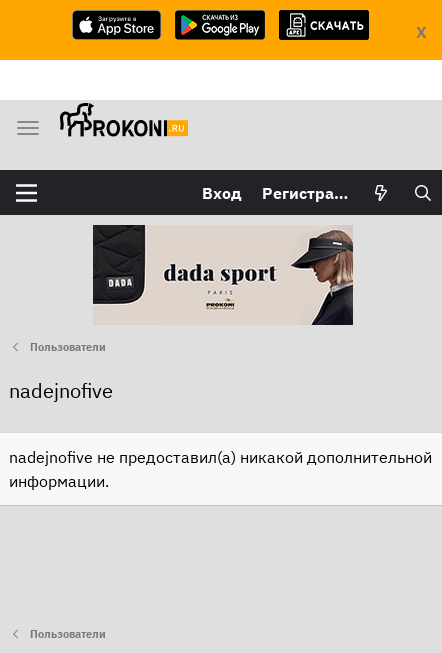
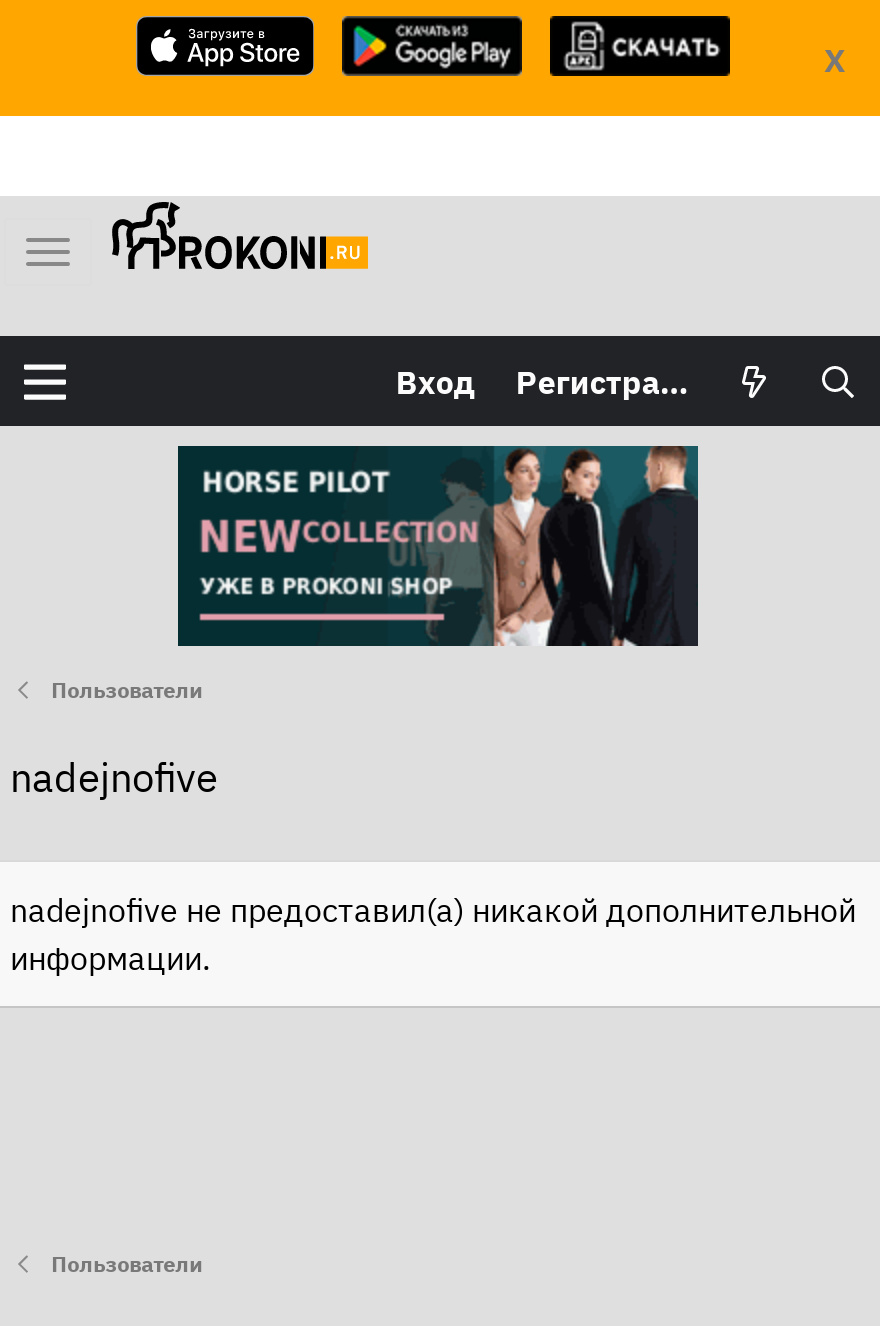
- [image]
+ [image]
